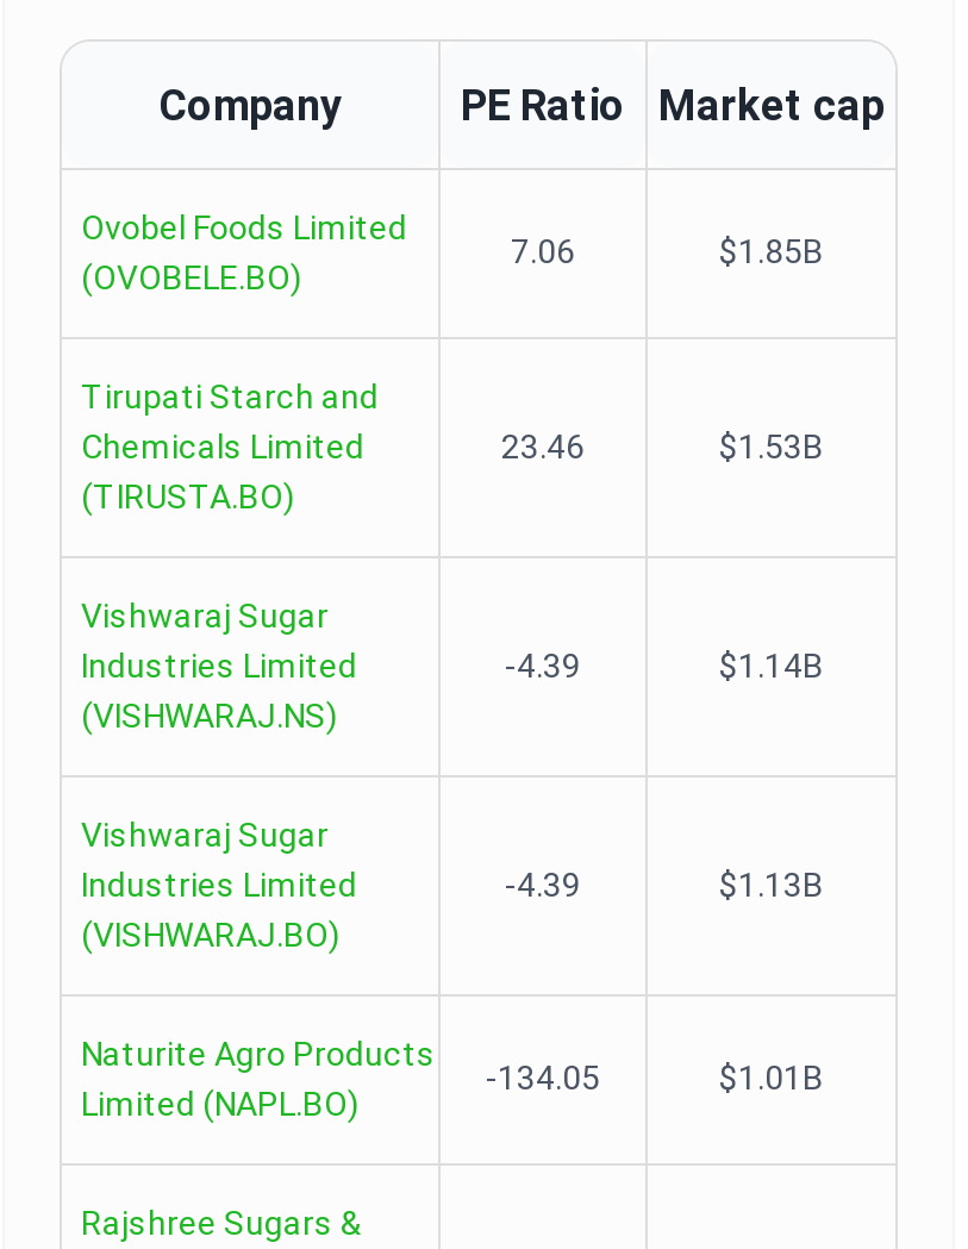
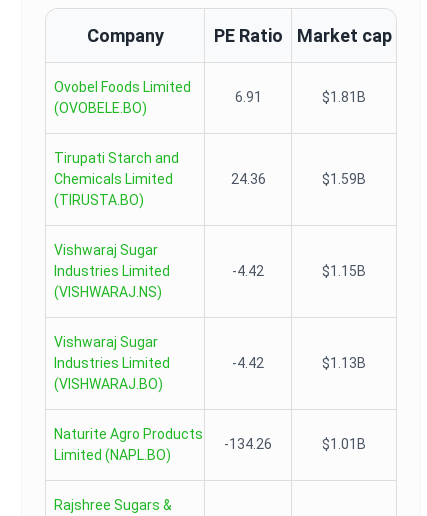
- 7.06
- $1.85B
+ 6.91
+ $1.81B

- 23.46
- $1.53B
+ 24.36
+ $1.59B

- -4.39
- $1.14B
+ -4.42
+ $1.15B

- -4.39
+ -4.42

- -134.05
+ -134.26
